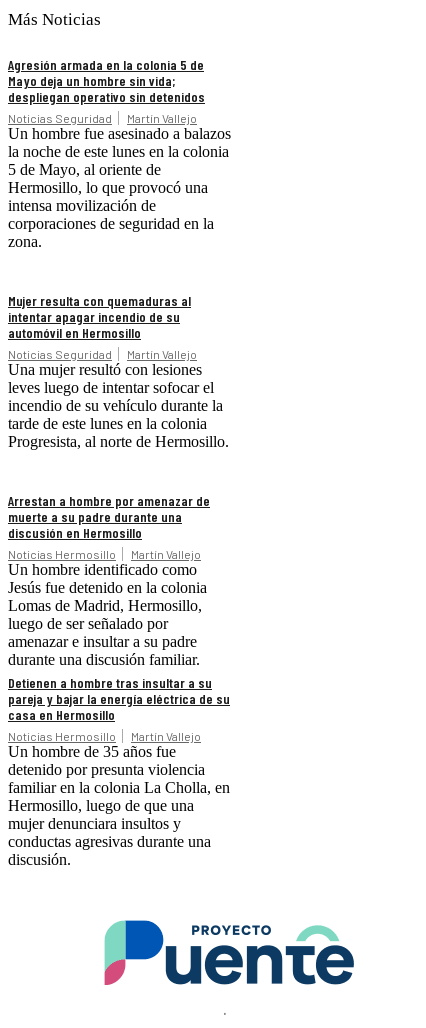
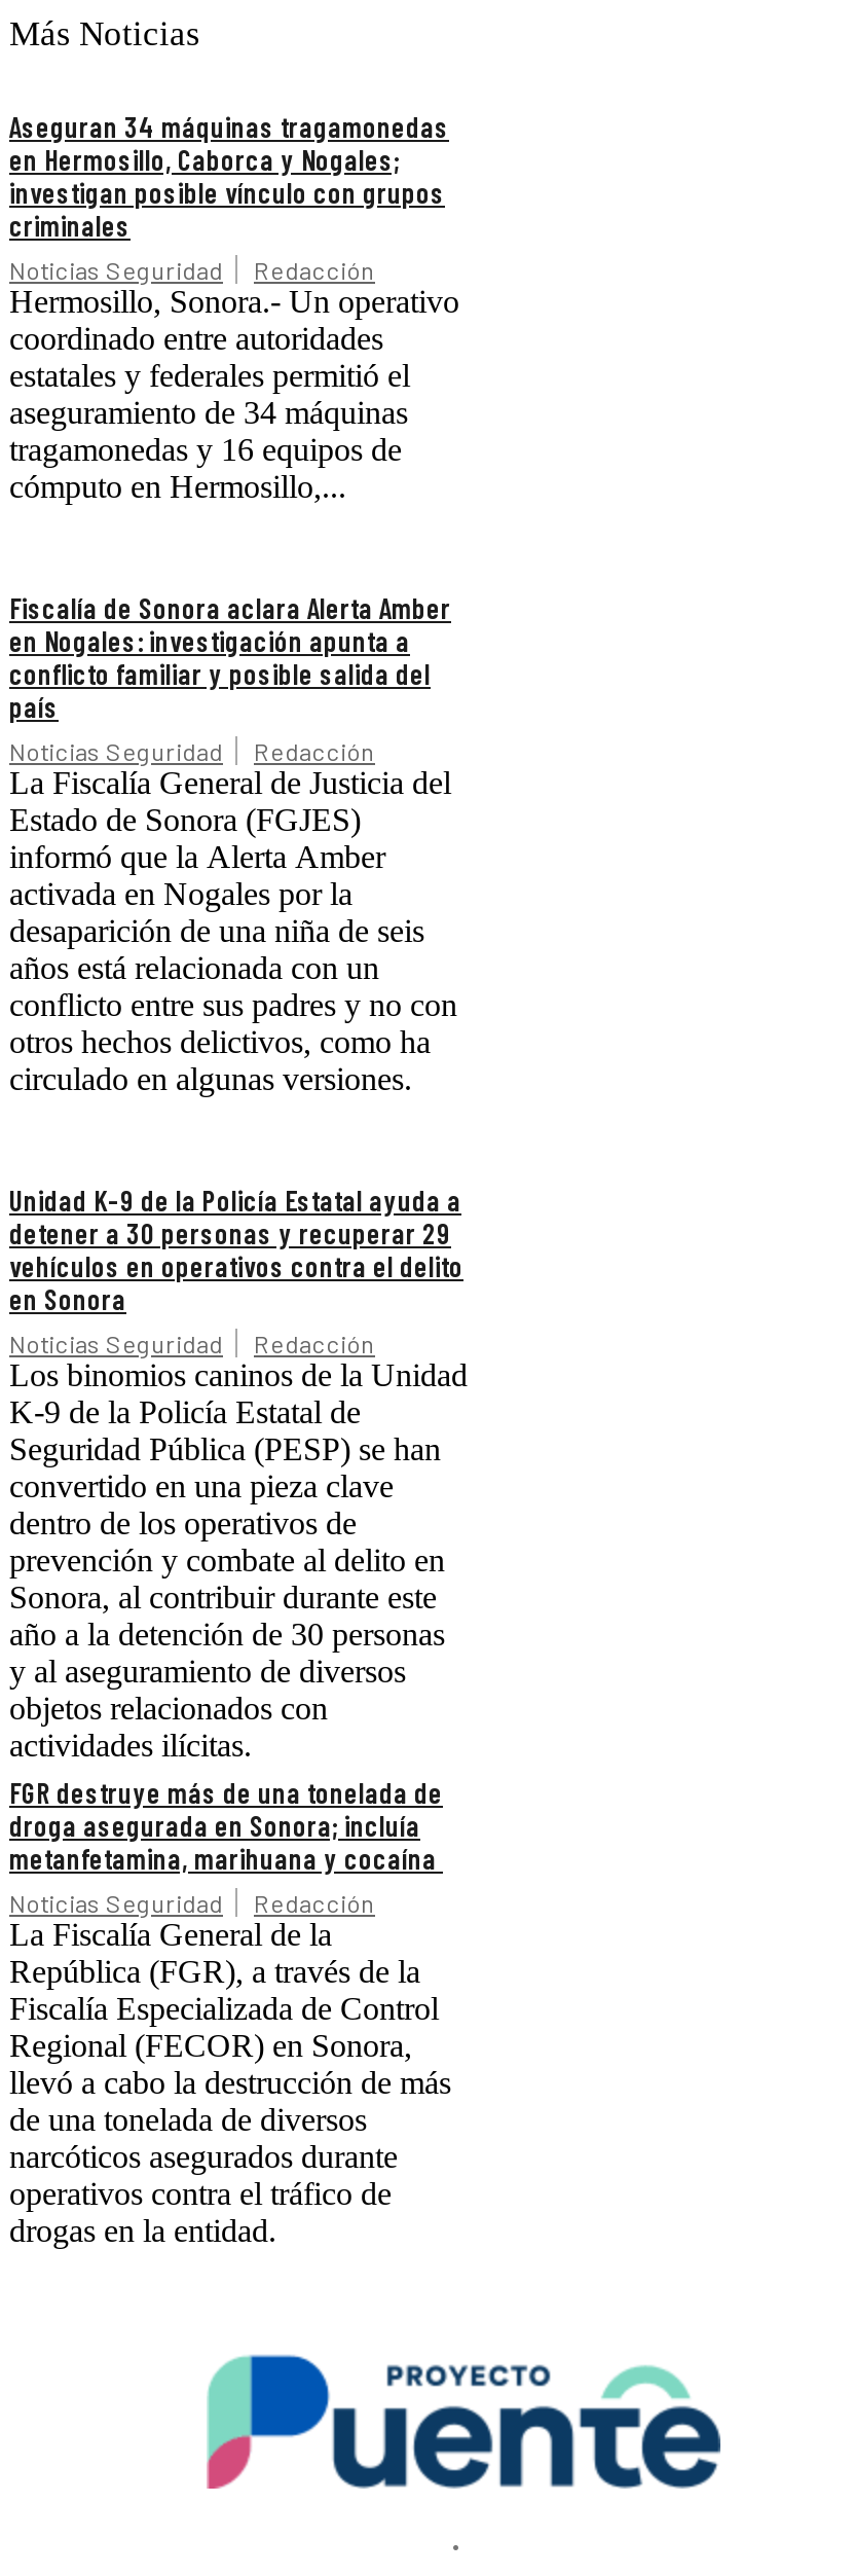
- Agresión armada en la colonia 5 de
- Mayo deja un hombre sin vida;
- despliegan operativo sin detenidos
+ Aseguran 34 máquinas tragamonedas
+ en Hermosillo, Caborca y Nogales;
+ investigan posible vínculo con grupos
+ criminales

- Martín Vallejo
- Un hombre fue asesinado a balazos
- la noche de este lunes en la colonia
- 5 de Mayo, al oriente de
- Hermosillo, lo que provocó una
- intensa movilización de
- corporaciones de seguridad en la
- zona.
+ Redacción
+ Hermosillo, Sonora.- Un operativo
+ coordinado entre autoridades
+ estatales y federales permitió el
+ aseguramiento de 34 máquinas
+ tragamonedas y 16 equipos de
+ cómputo en Hermosillo,...

- Mujer resulta con quemaduras al
- intentar apagar incendio de su
- automóvil en Hermosillo
+ Fiscalía de Sonora aclara Alerta Amber
+ en Nogales: investigación apunta a
+ conflicto familiar y posible salida del
+ país

- Martín Vallejo
- Una mujer resultó con lesiones
- leves luego de intentar sofocar el
- incendio de su vehículo durante la
- tarde de este lunes en la colonia
- Progresista, al norte de Hermosillo.
+ Redacción
+ La Fiscalía General de Justicia del
+ Estado de Sonora (FGJES)
+ informó que la Alerta Amber
+ activada en Nogales por la
+ desaparición de una niña de seis
+ años está relacionada con un
+ conflicto entre sus padres y no con
+ otros hechos delictivos, como ha
+ circulado en algunas versiones.

- Arrestan a hombre por amenazar de
- muerte a su padre durante una
- discusión en Hermosillo
- Noticias Hermosillo
- Martín Vallejo
- Un hombre identificado como
- Jesús fue detenido en la colonia
- Lomas de Madrid, Hermosillo,
- luego de ser señalado por
- amenazar e insultar a su padre
- durante una discusión familiar.
- Detienen a hombre tras insultar a su
- pareja y bajar la energía eléctrica de su
- casa en Hermosillo
- Noticias Hermosillo
- Martín Vallejo
- Un hombre de 35 años fue
- detenido por presunta violencia
- familiar en la colonia La Cholla, en
- Hermosillo, luego de que una
- mujer denunciara insultos y
- conductas agresivas durante una
- discusión.
+ Unidad K-9 de la Policía Estatal ayuda a
+ detener a 30 personas y recuperar 29
+ vehículos en operativos contra el delito
+ en Sonora
+ Noticias Seguridad
+ Redacción
+ Los binomios caninos de la Unidad
+ K-9 de la Policía Estatal de
+ Seguridad Pública (PESP) se han
+ convertido en una pieza clave
+ dentro de los operativos de
+ prevención y combate al delito en
+ Sonora, al contribuir durante este
+ año a la detención de 30 personas
+ y al aseguramiento de diversos
+ objetos relacionados con
+ actividades ilícitas.
+ FGR destruye más de una tonelada de
+ droga asegurada en Sonora; incluía
+ metanfetamina, marihuana y cocaína
+ Noticias Seguridad
+ Redacción
+ La Fiscalía General de la
+ República (FGR), a través de la
+ Fiscalía Especializada de Control
+ Regional (FECOR) en Sonora,
+ llevó a cabo la destrucción de más
+ de una tonelada de diversos
+ narcóticos asegurados durante
+ operativos contra el tráfico de
+ drogas en la entidad.
